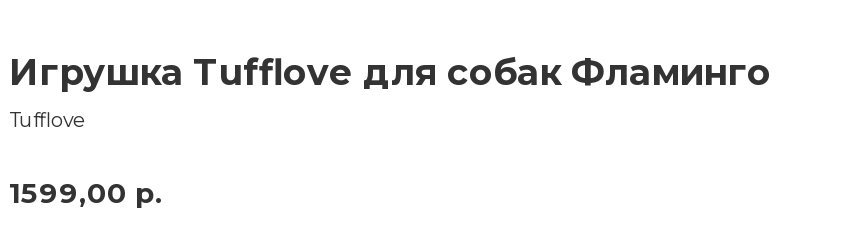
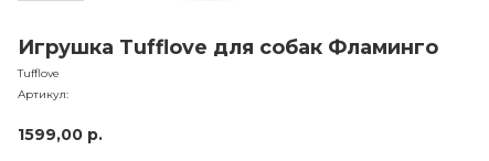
+ Артикул:
